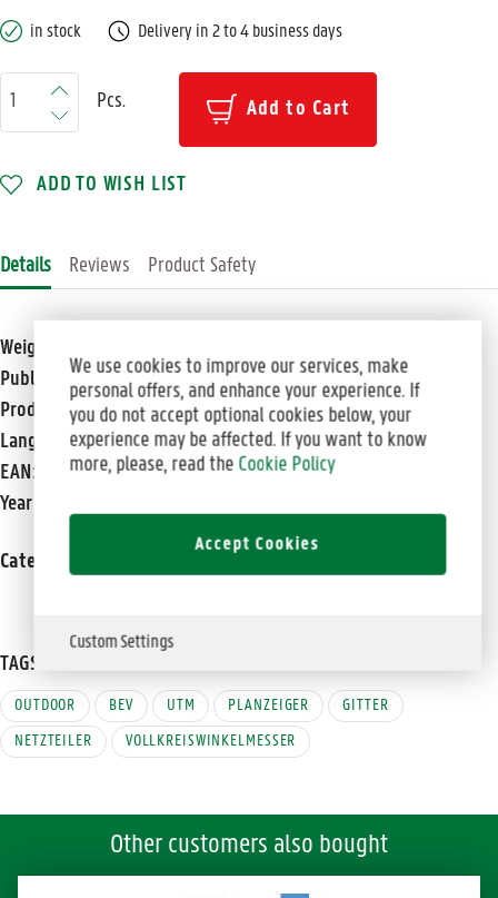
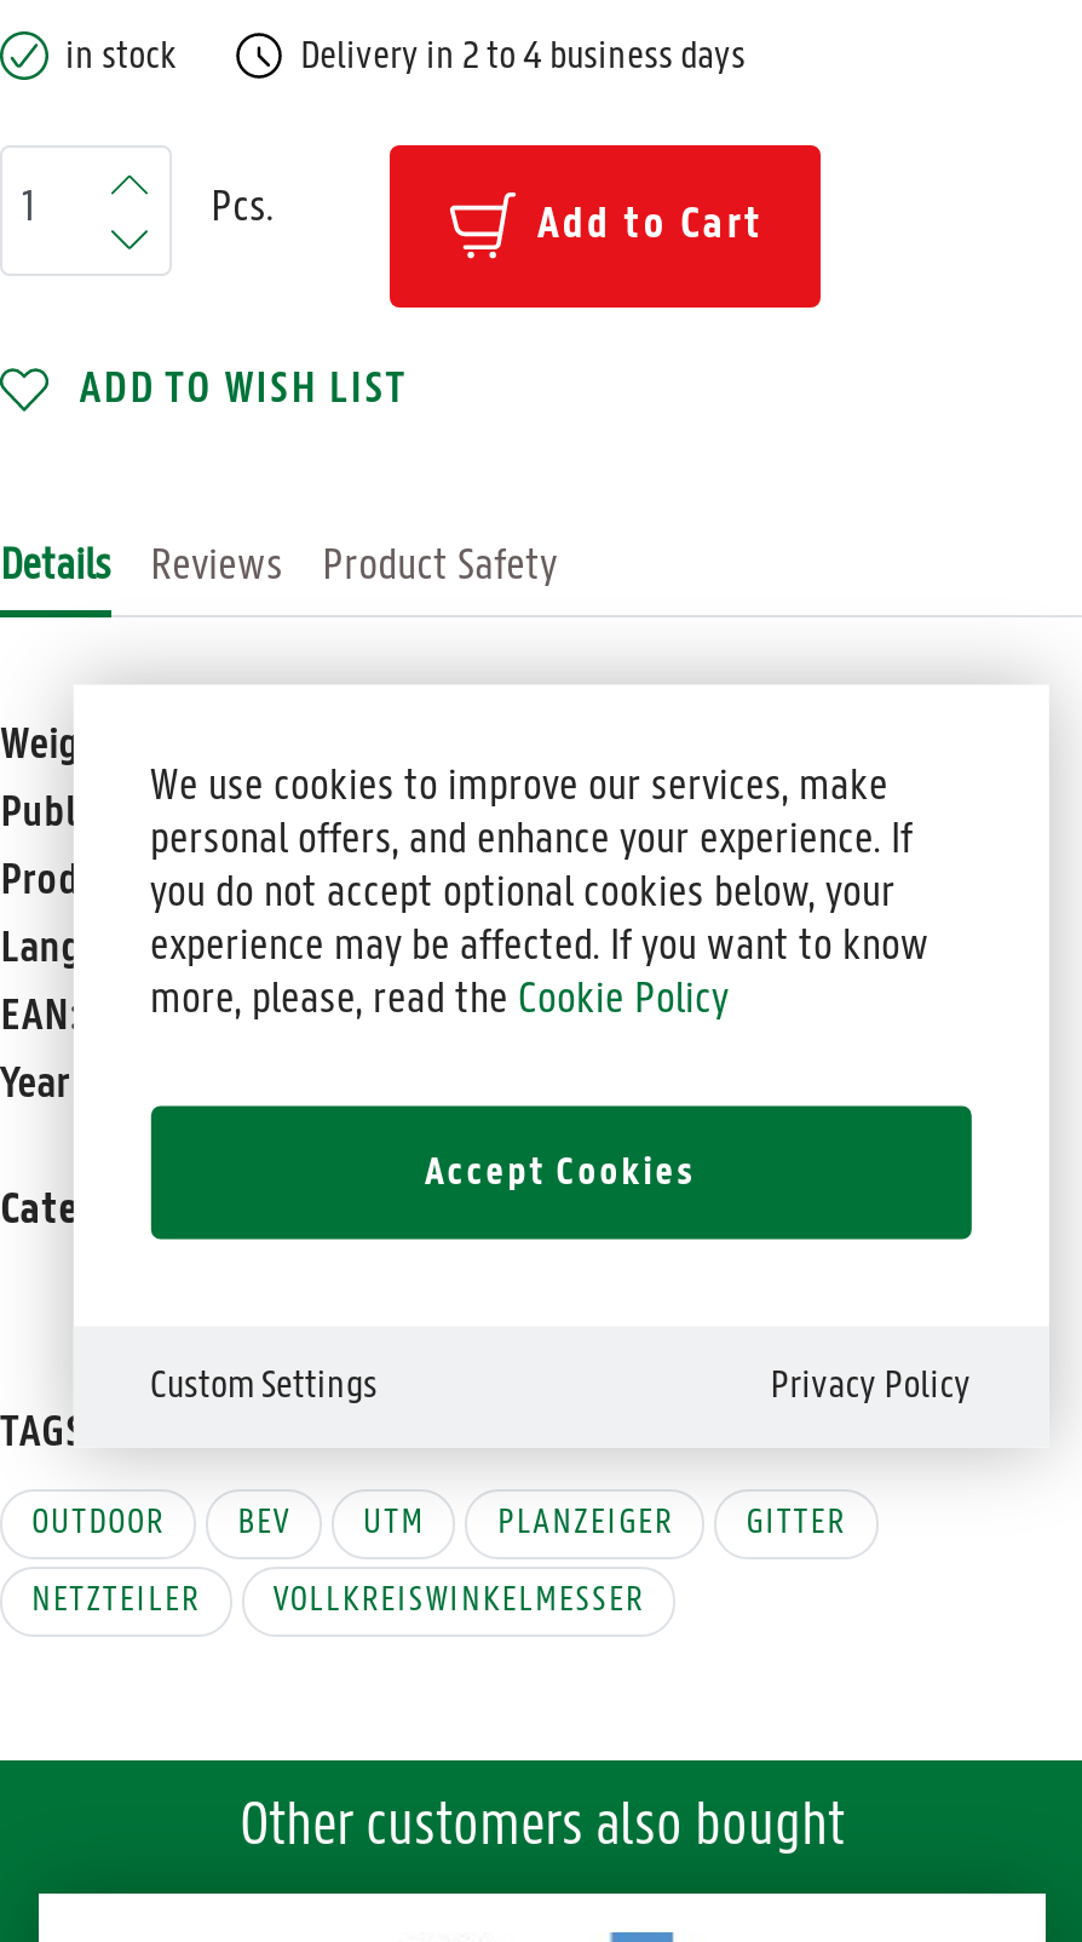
+ Privacy Policy
